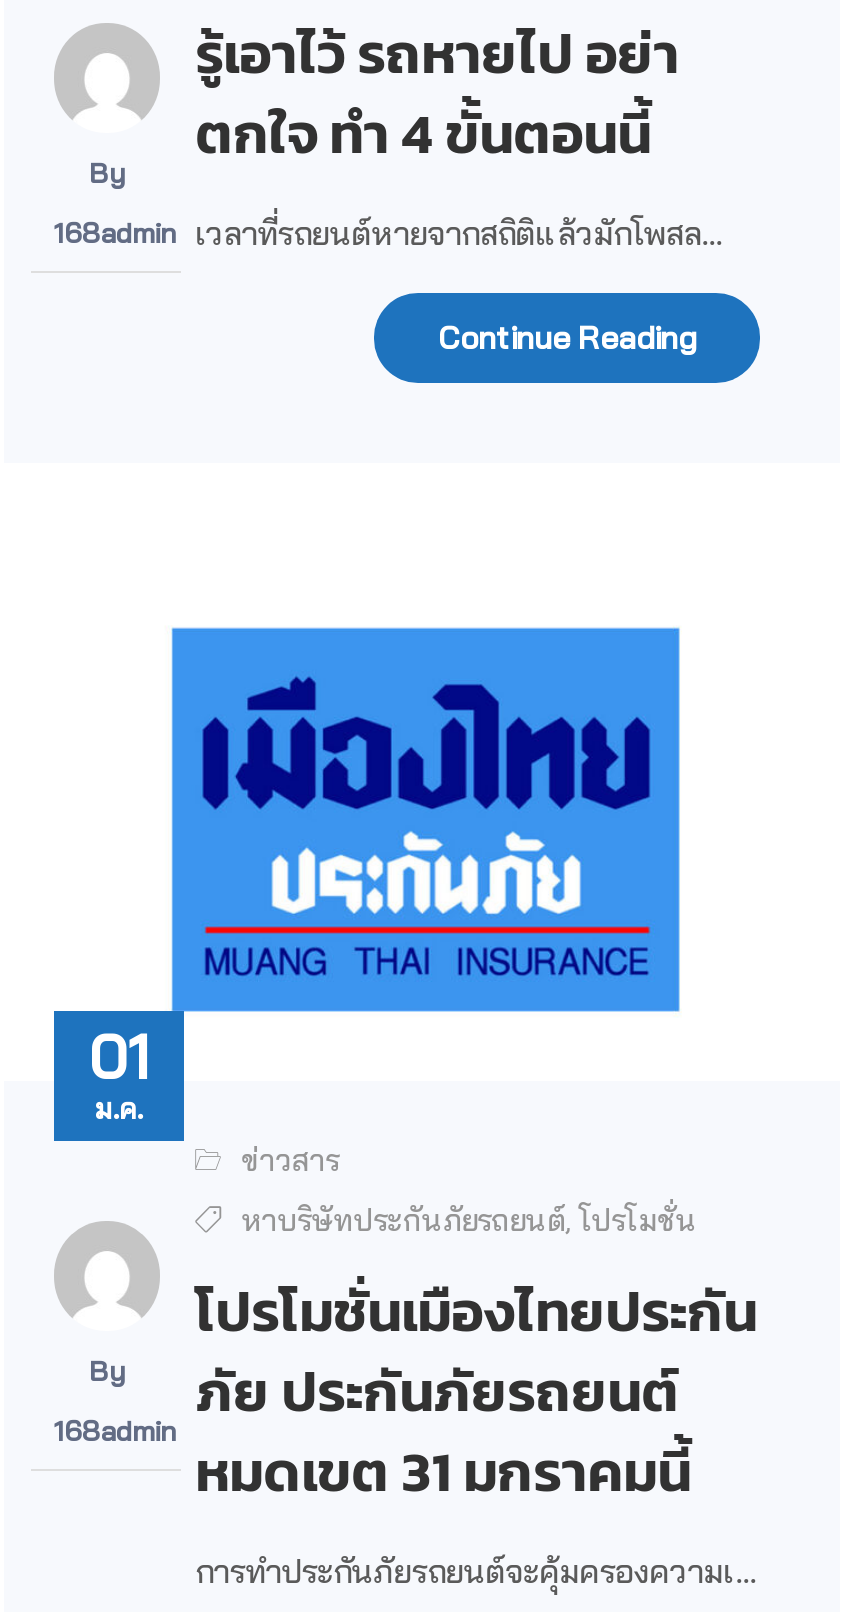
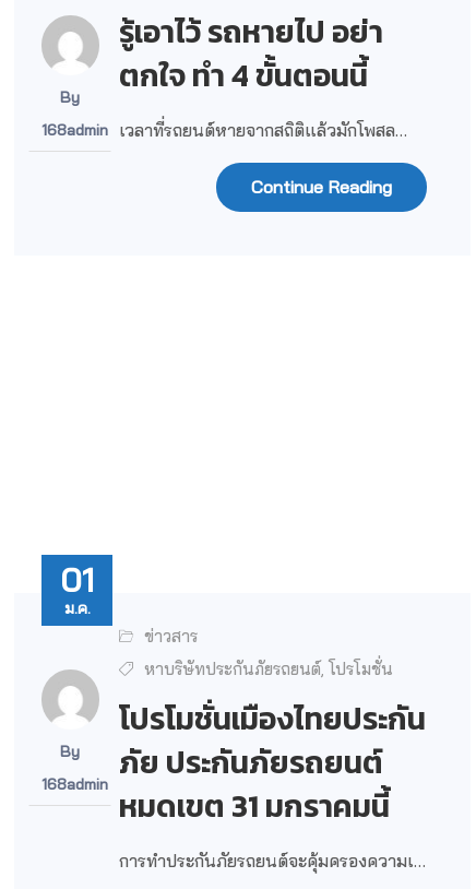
- [image]
